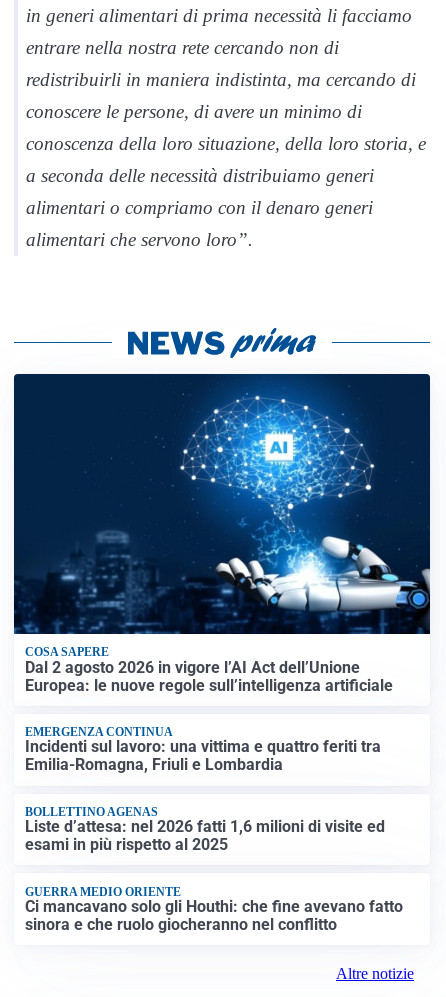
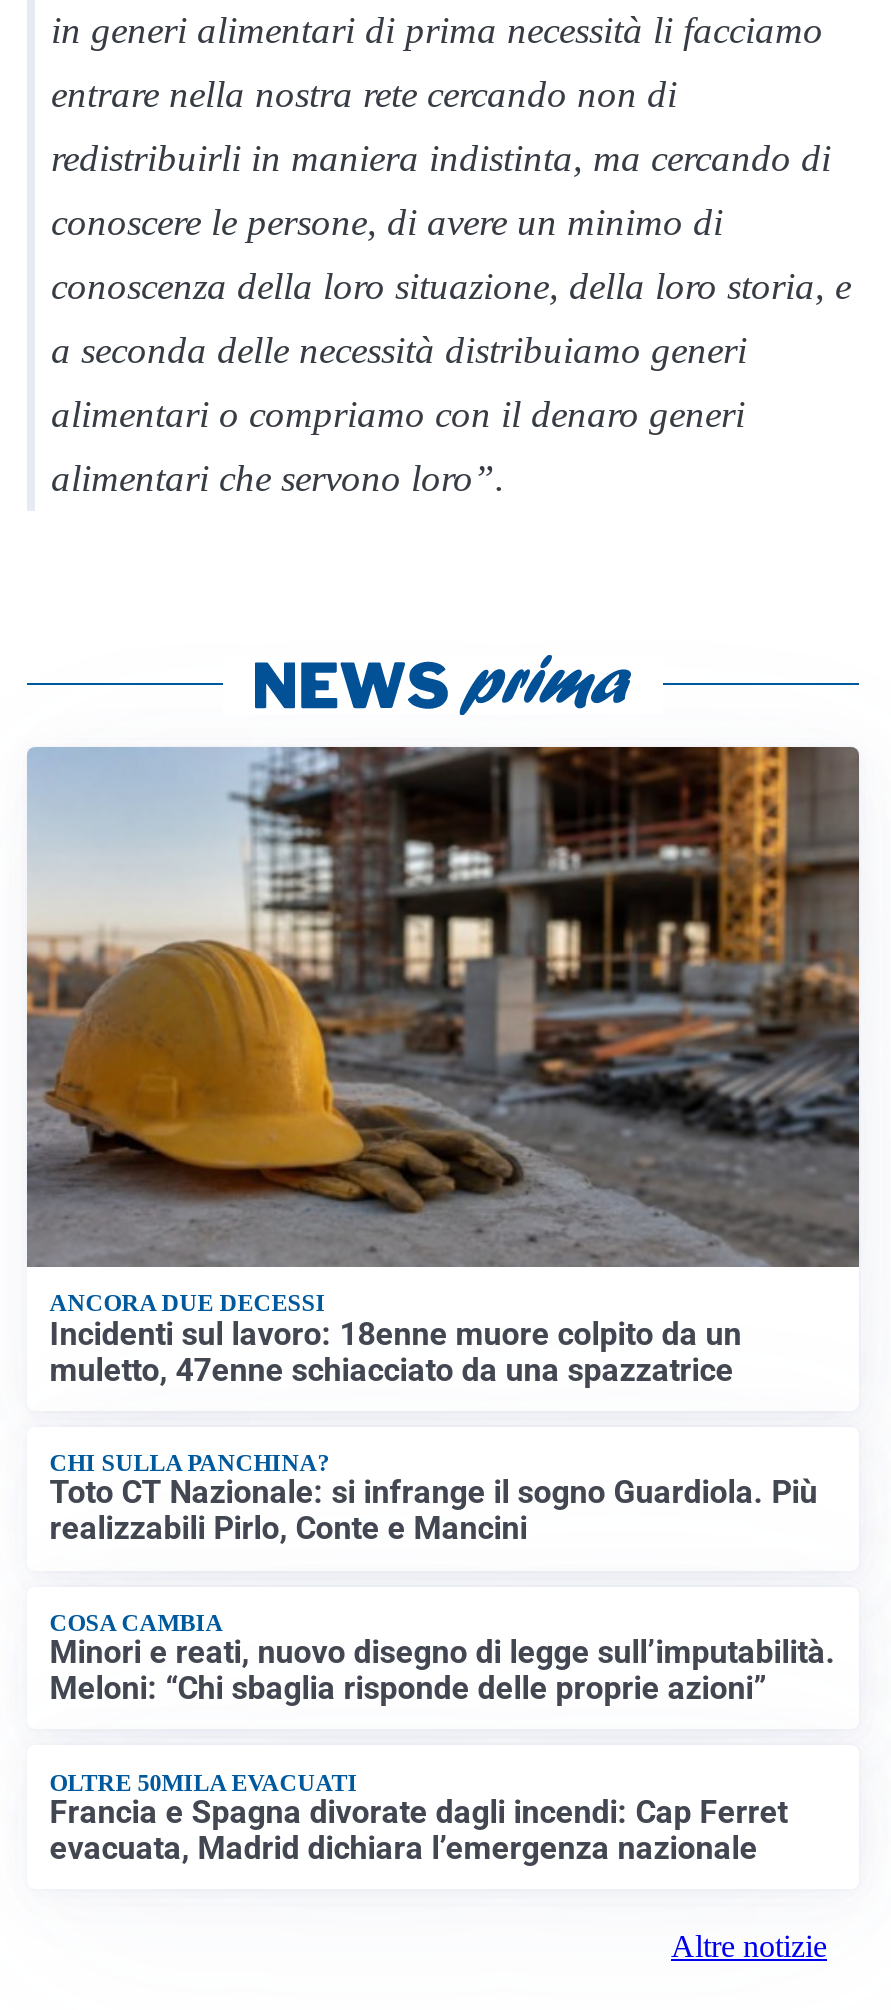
- [image]
- COSA SAPERE
- Dal 2 agosto 2026 in vigore l’AI Act dell’Unione
- Europea: le nuove regole sull’intelligenza artificiale
+ [image]
+ ANCORA DUE DECESSI
+ Incidenti sul lavoro: 18enne muore colpito da un
+ muletto, 47enne schiacciato da una spazzatrice

- EMERGENZA CONTINUA
- Incidenti sul lavoro: una vittima e quattro feriti tra
- Emilia-Romagna, Friuli e Lombardia
+ CHI SULLA PANCHINA?
+ Toto CT Nazionale: si infrange il sogno Guardiola. Più
+ realizzabili Pirlo, Conte e Mancini

- BOLLETTINO AGENAS
- Liste d’attesa: nel 2026 fatti 1,6 milioni di visite ed
- esami in più rispetto al 2025
+ COSA CAMBIA
+ Minori e reati, nuovo disegno di legge sull’imputabilità.
+ Meloni: “Chi sbaglia risponde delle proprie azioni”

- GUERRA MEDIO ORIENTE
- Ci mancavano solo gli Houthi: che fine avevano fatto
- sinora e che ruolo giocheranno nel conflitto
+ OLTRE 50MILA EVACUATI
+ Francia e Spagna divorate dagli incendi: Cap Ferret
+ evacuata, Madrid dichiara l’emergenza nazionale
